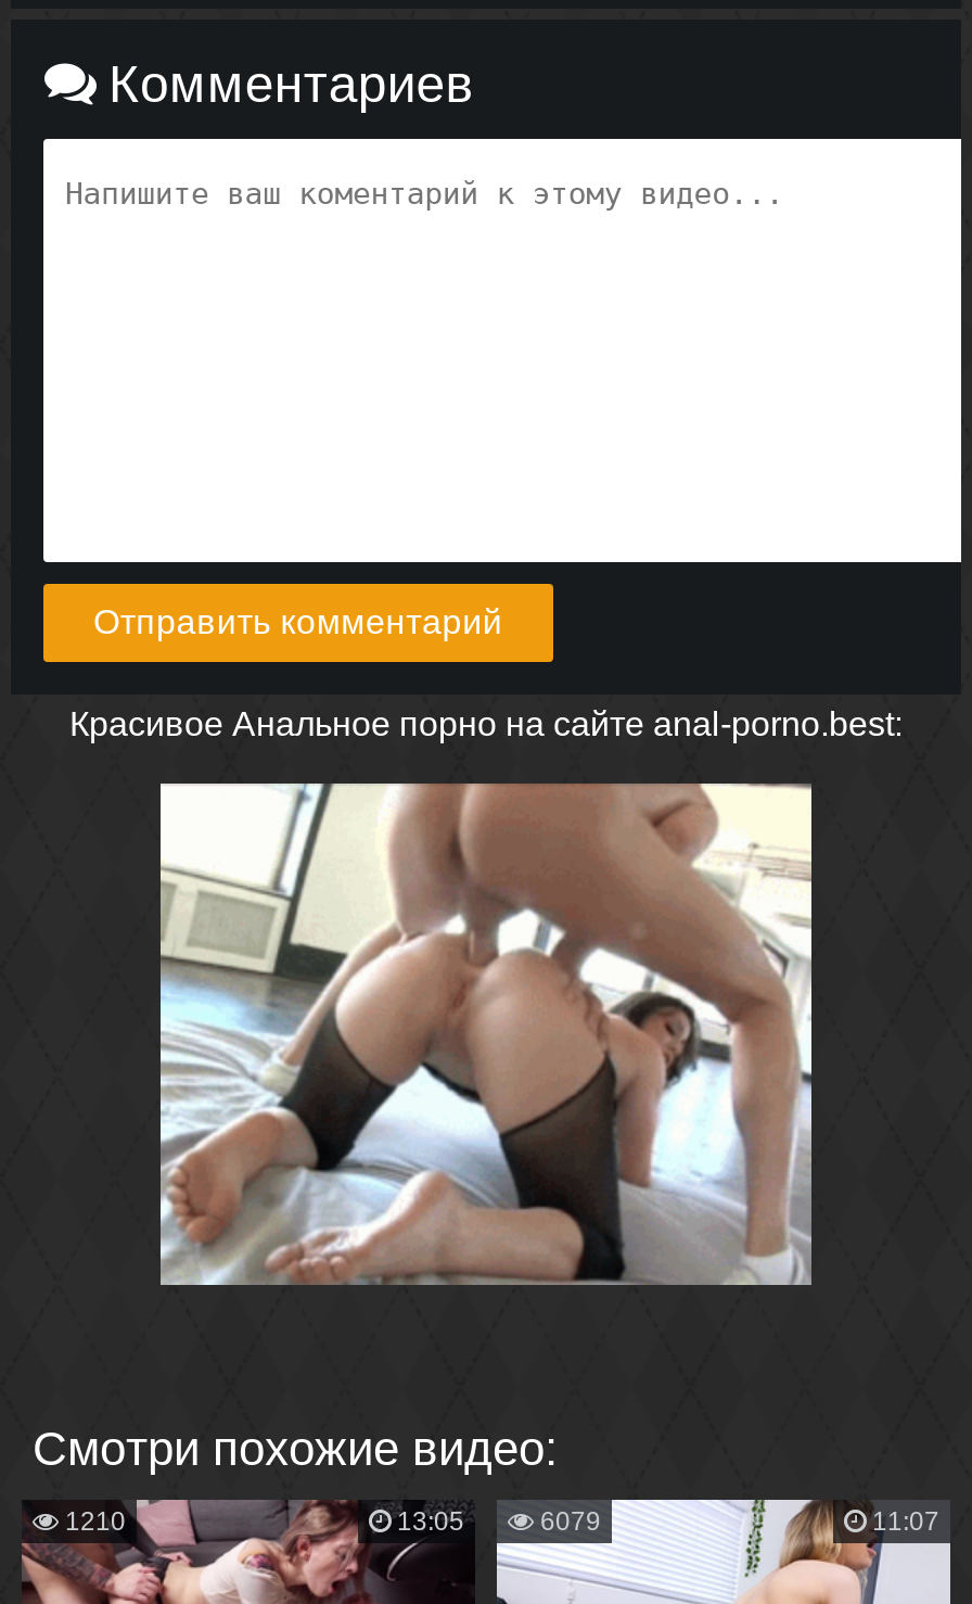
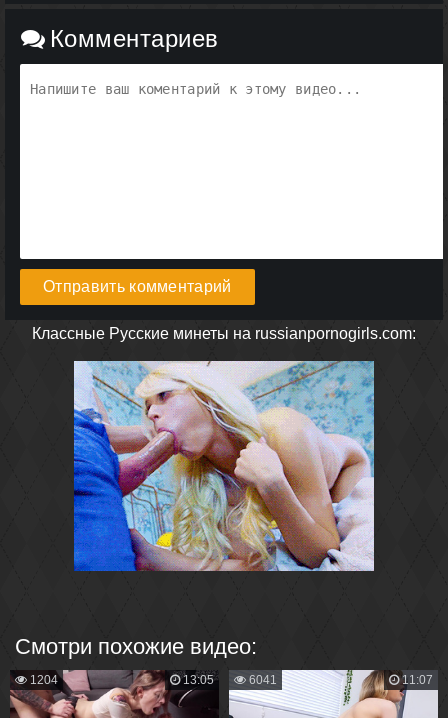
- Красивое Анальное порно на сайте anal-porno.best:
+ Классные Русские минеты на russianpornogirls.com:

- [image]
+ [image]

- 1210
+ 1204

- 6079
+ 6041
